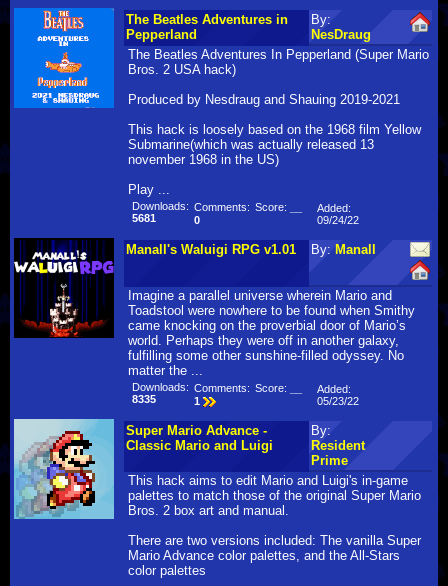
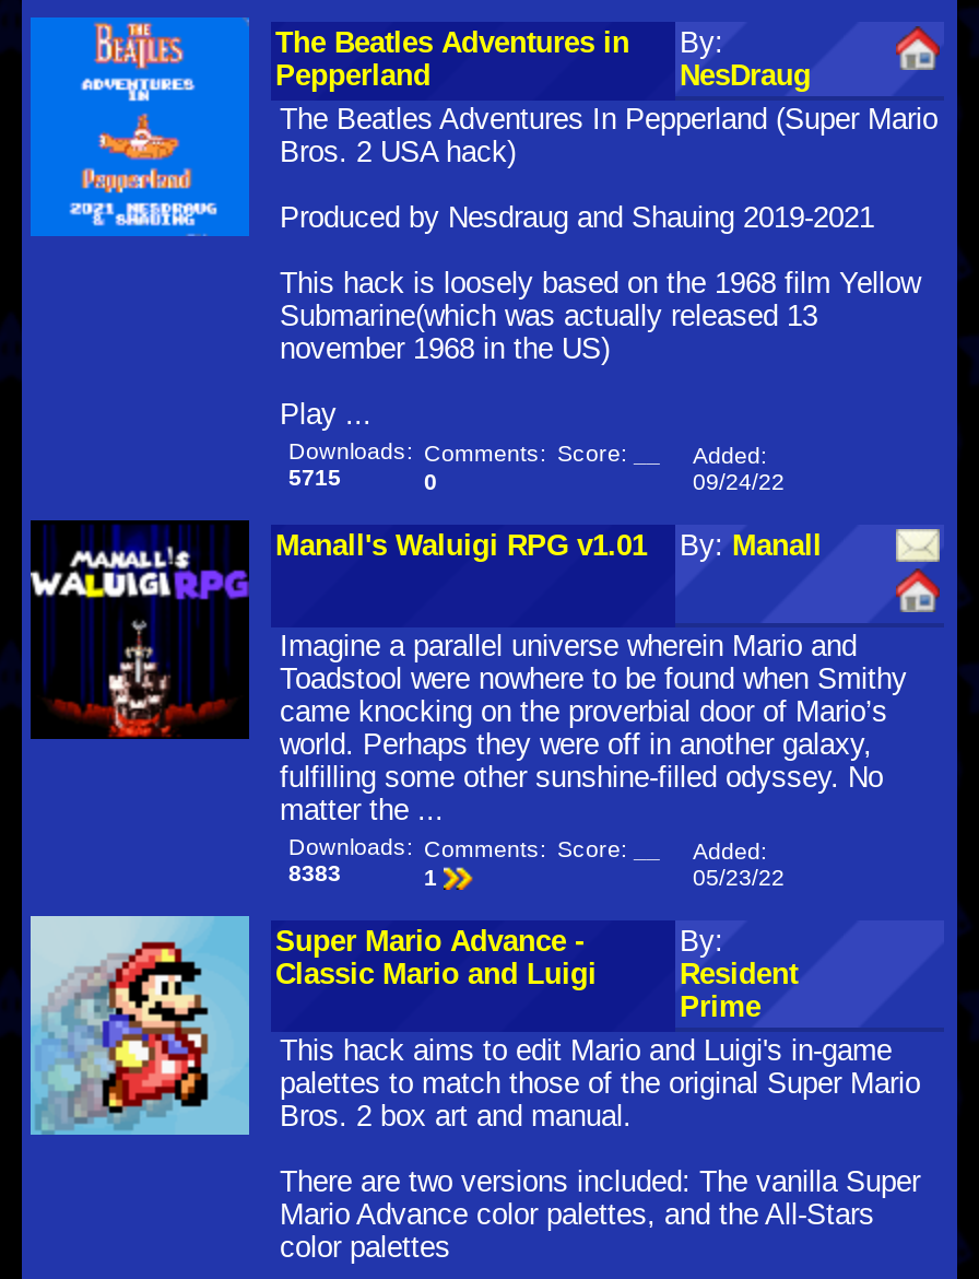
- 5681
+ 5715

- 8335
+ 8383
